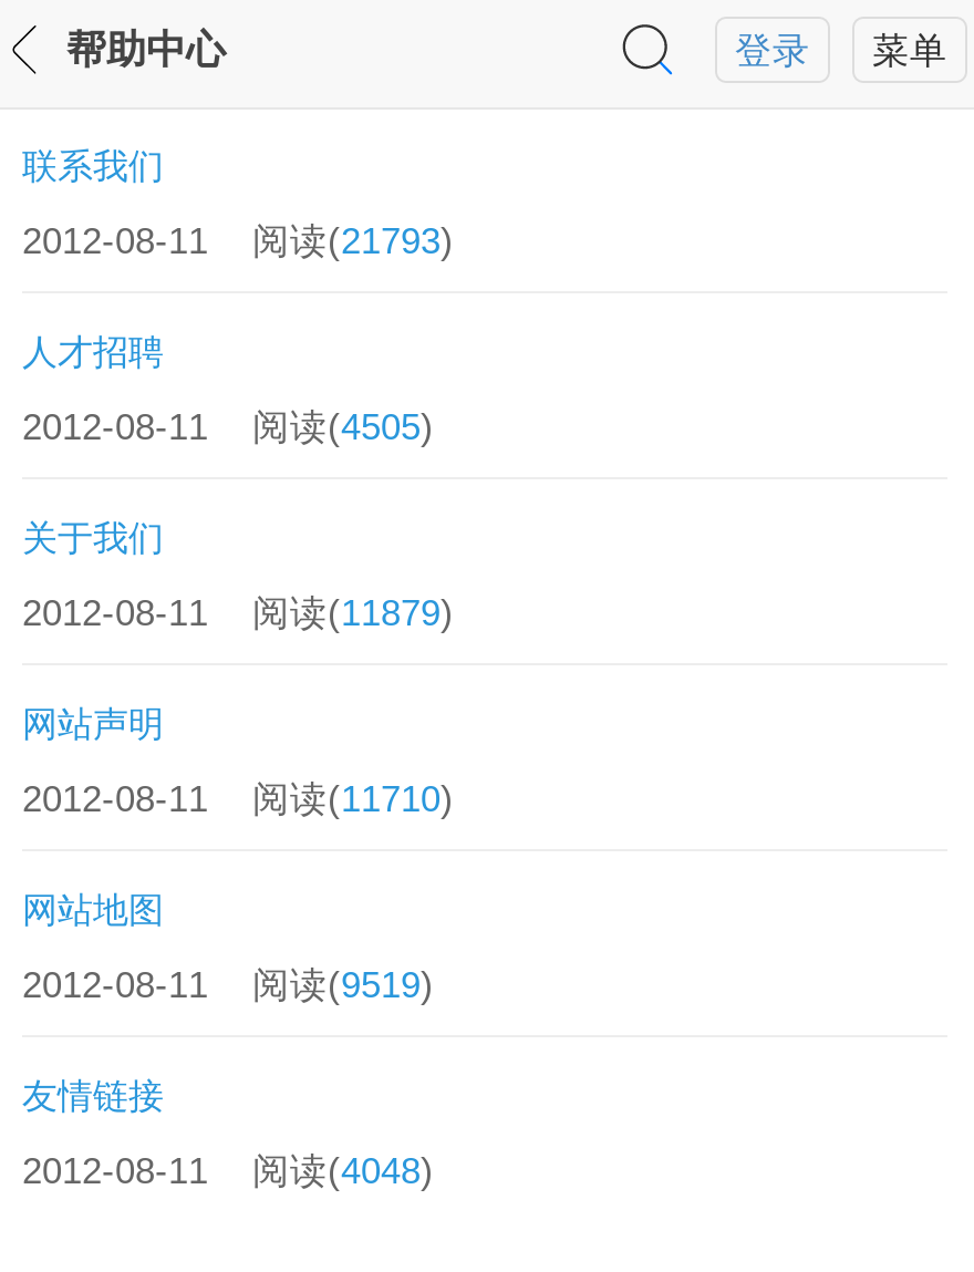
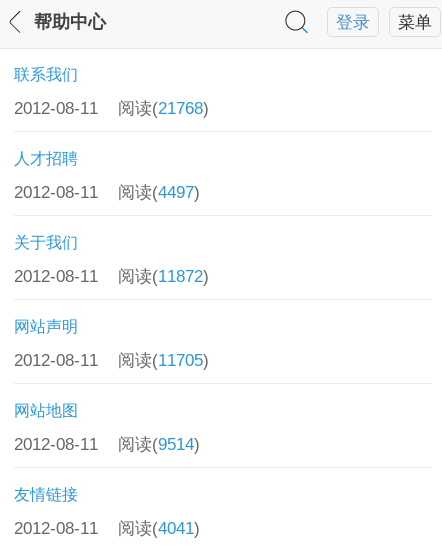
- 2012-08-11 阅读(21793)
+ 2012-08-11 阅读(21768)

- 2012-08-11 阅读(4505)
+ 2012-08-11 阅读(4497)

- 2012-08-11 阅读(11879)
+ 2012-08-11 阅读(11872)

- 2012-08-11 阅读(11710)
+ 2012-08-11 阅读(11705)

- 2012-08-11 阅读(9519)
+ 2012-08-11 阅读(9514)

- 2012-08-11 阅读(4048)
+ 2012-08-11 阅读(4041)
